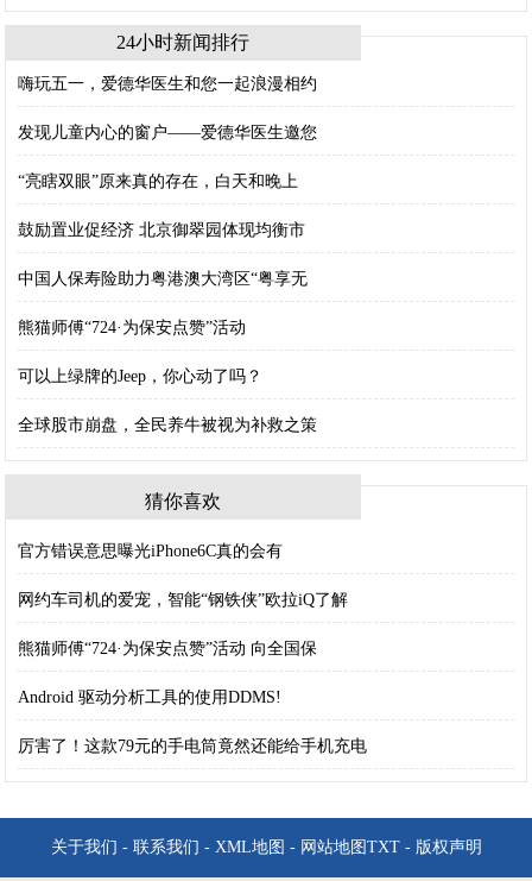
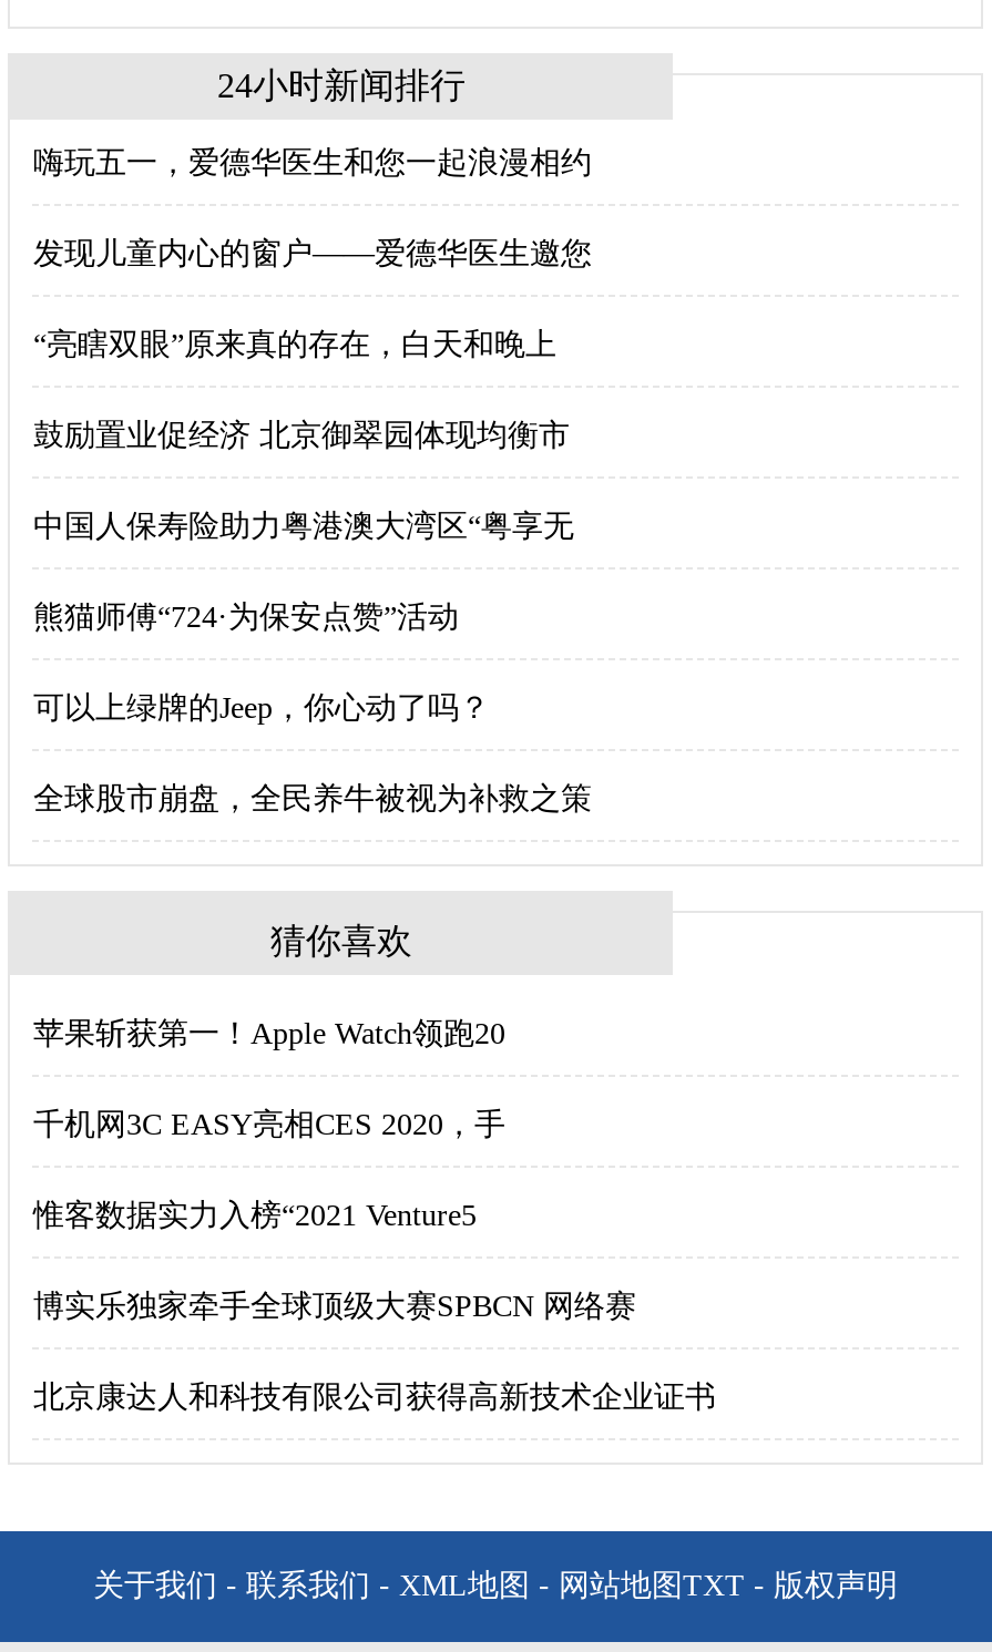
- 官方错误意思曝光iPhone6C真的会有
+ 苹果斩获第一！Apple Watch领跑20

- 网约车司机的爱宠，智能“钢铁侠”欧拉iQ了解
+ 千机网3C EASY亮相CES 2020，手

- 熊猫师傅“724·为保安点赞”活动 向全国保
+ 惟客数据实力入榜“2021 Venture5

- Android 驱动分析工具的使用DDMS!
+ 博实乐独家牵手全球顶级大赛SPBCN 网络赛

- 厉害了！这款79元的手电筒竟然还能给手机充电
+ 北京康达人和科技有限公司获得高新技术企业证书
